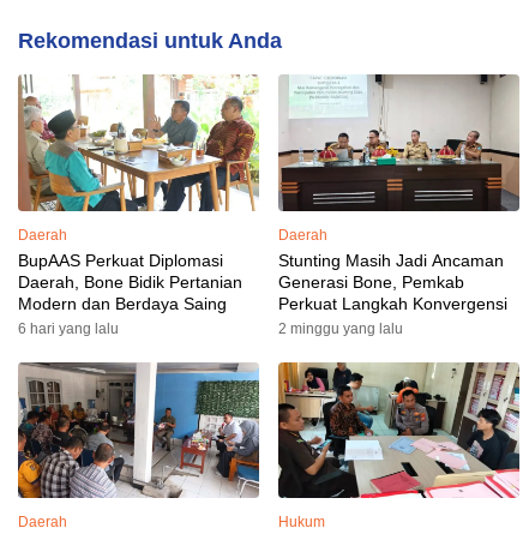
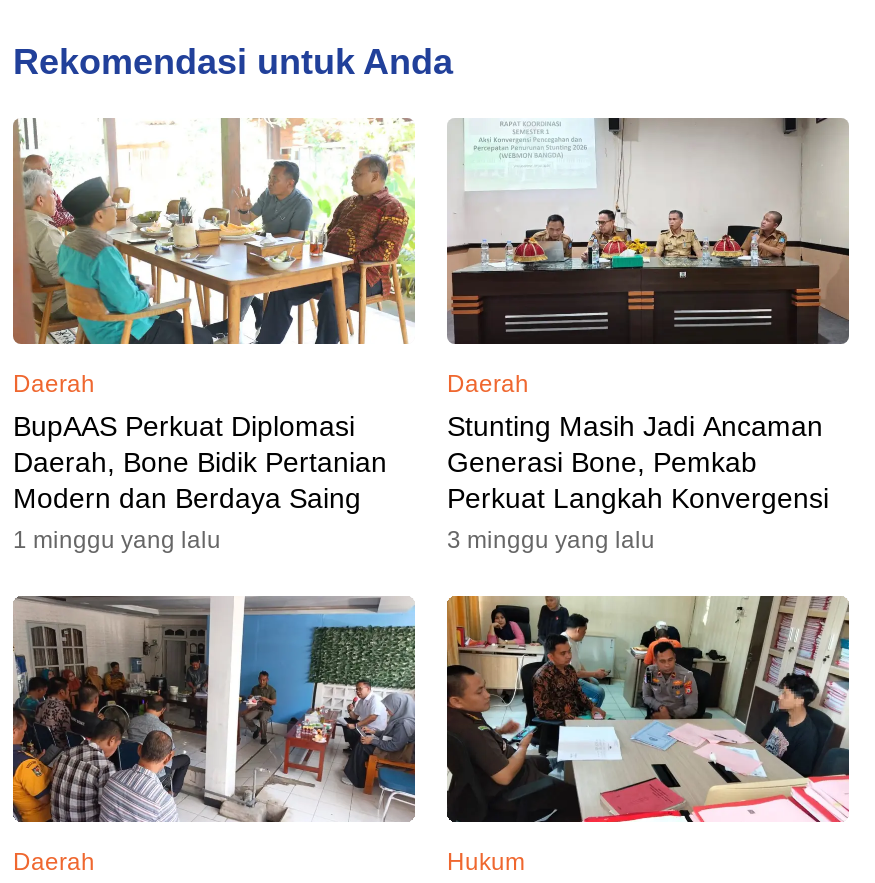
- 6 hari yang lalu
+ 1 minggu yang lalu

- 2 minggu yang lalu
+ 3 minggu yang lalu
